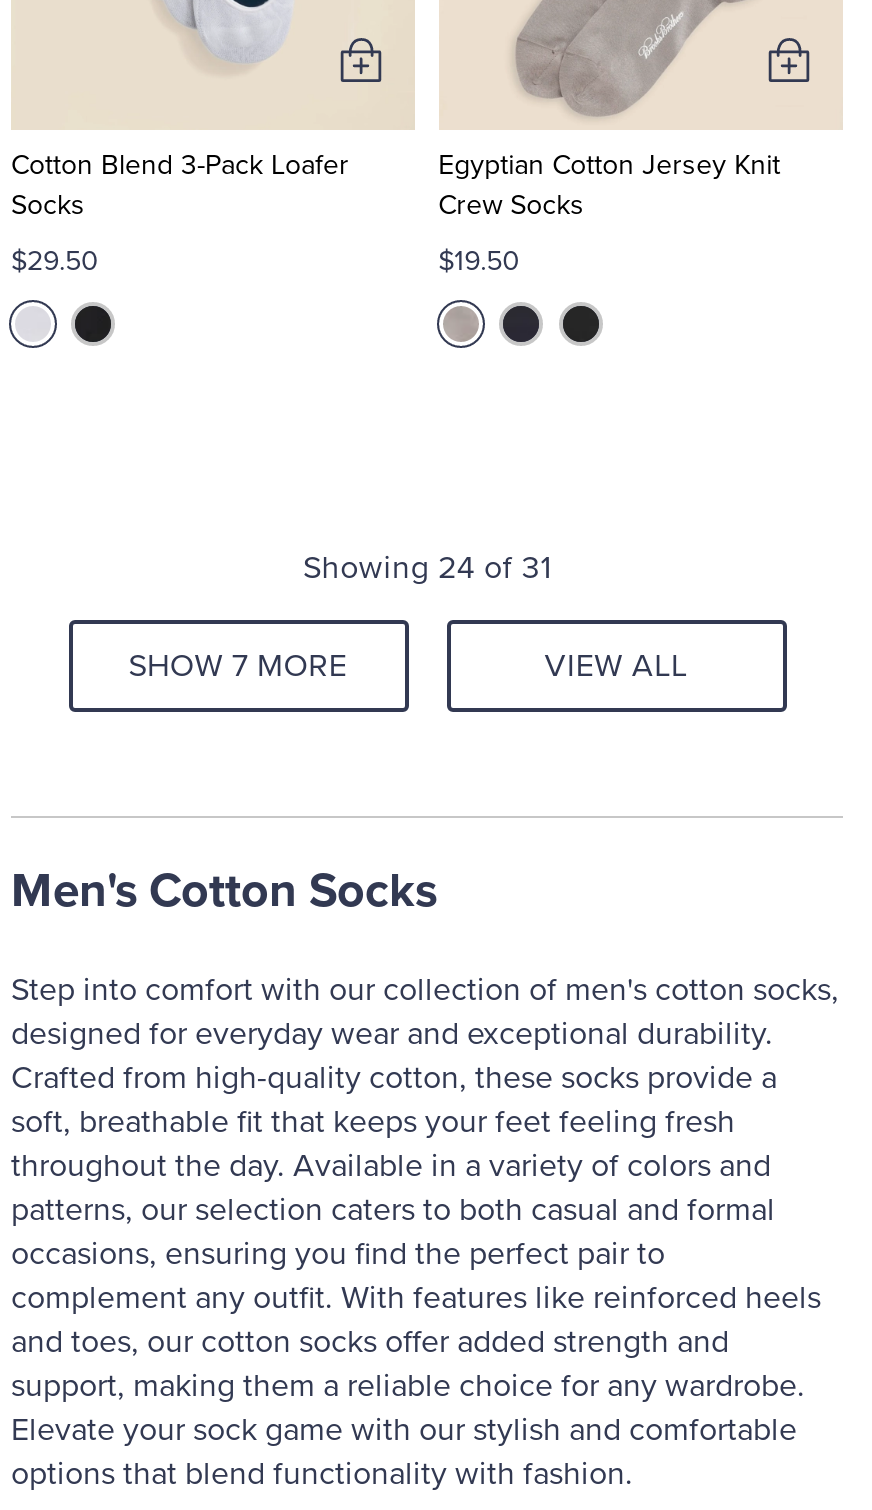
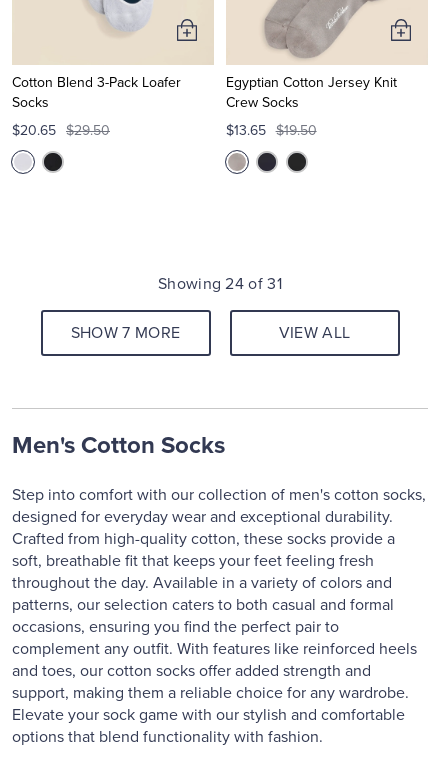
- $29.50
+ $20.65 $29.50

- $19.50
+ $13.65 $19.50
